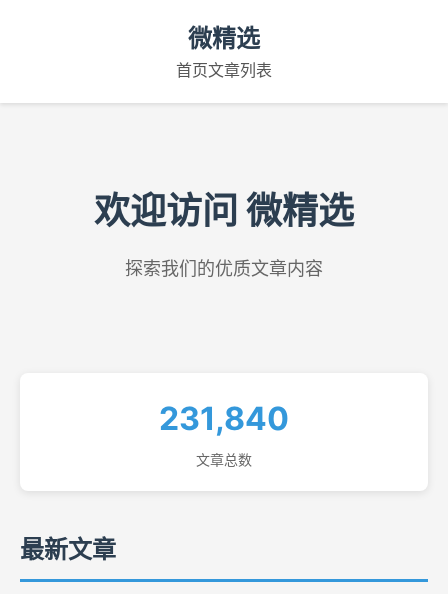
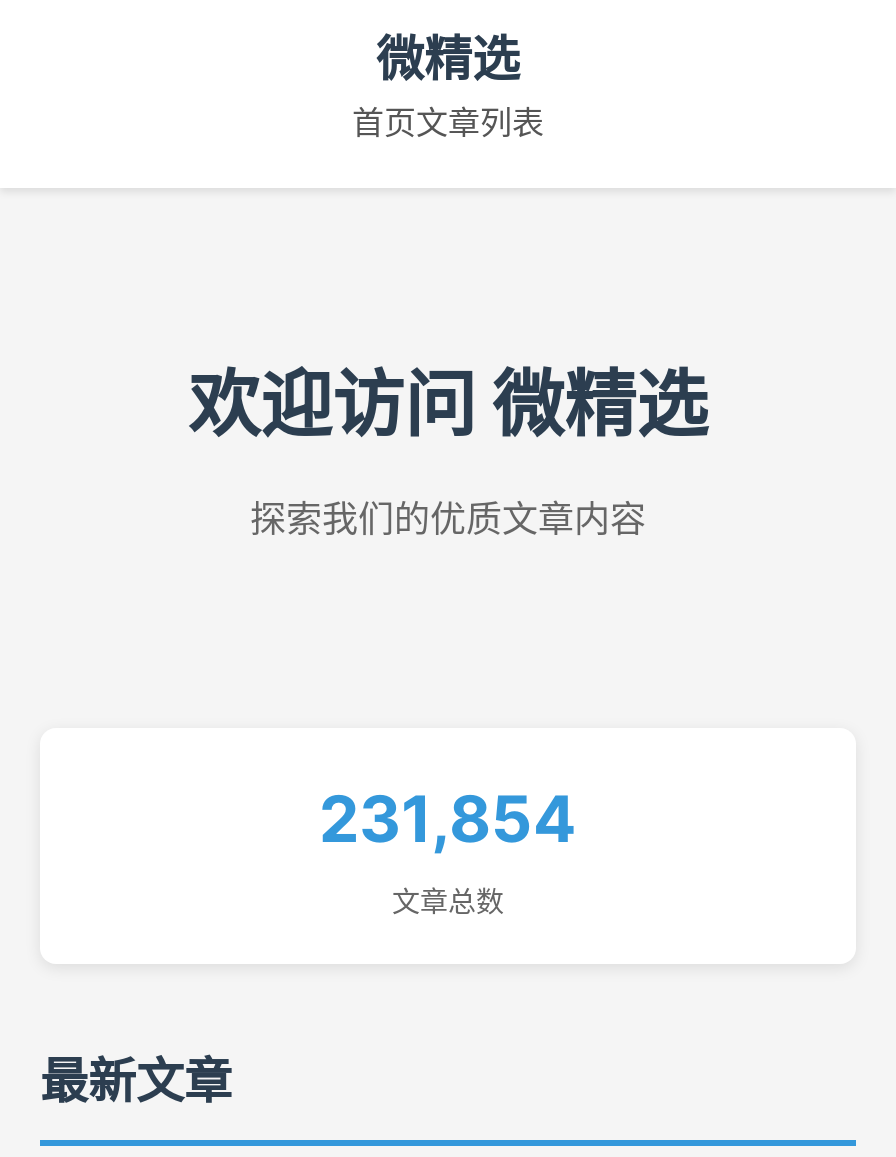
- 231,840
+ 231,854
